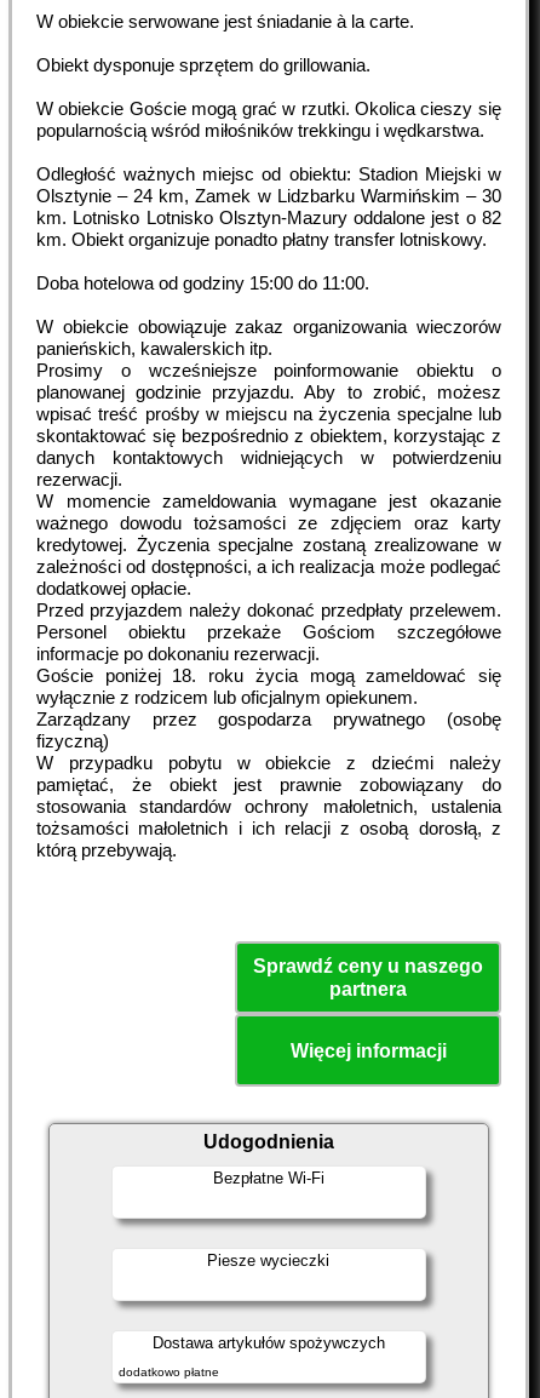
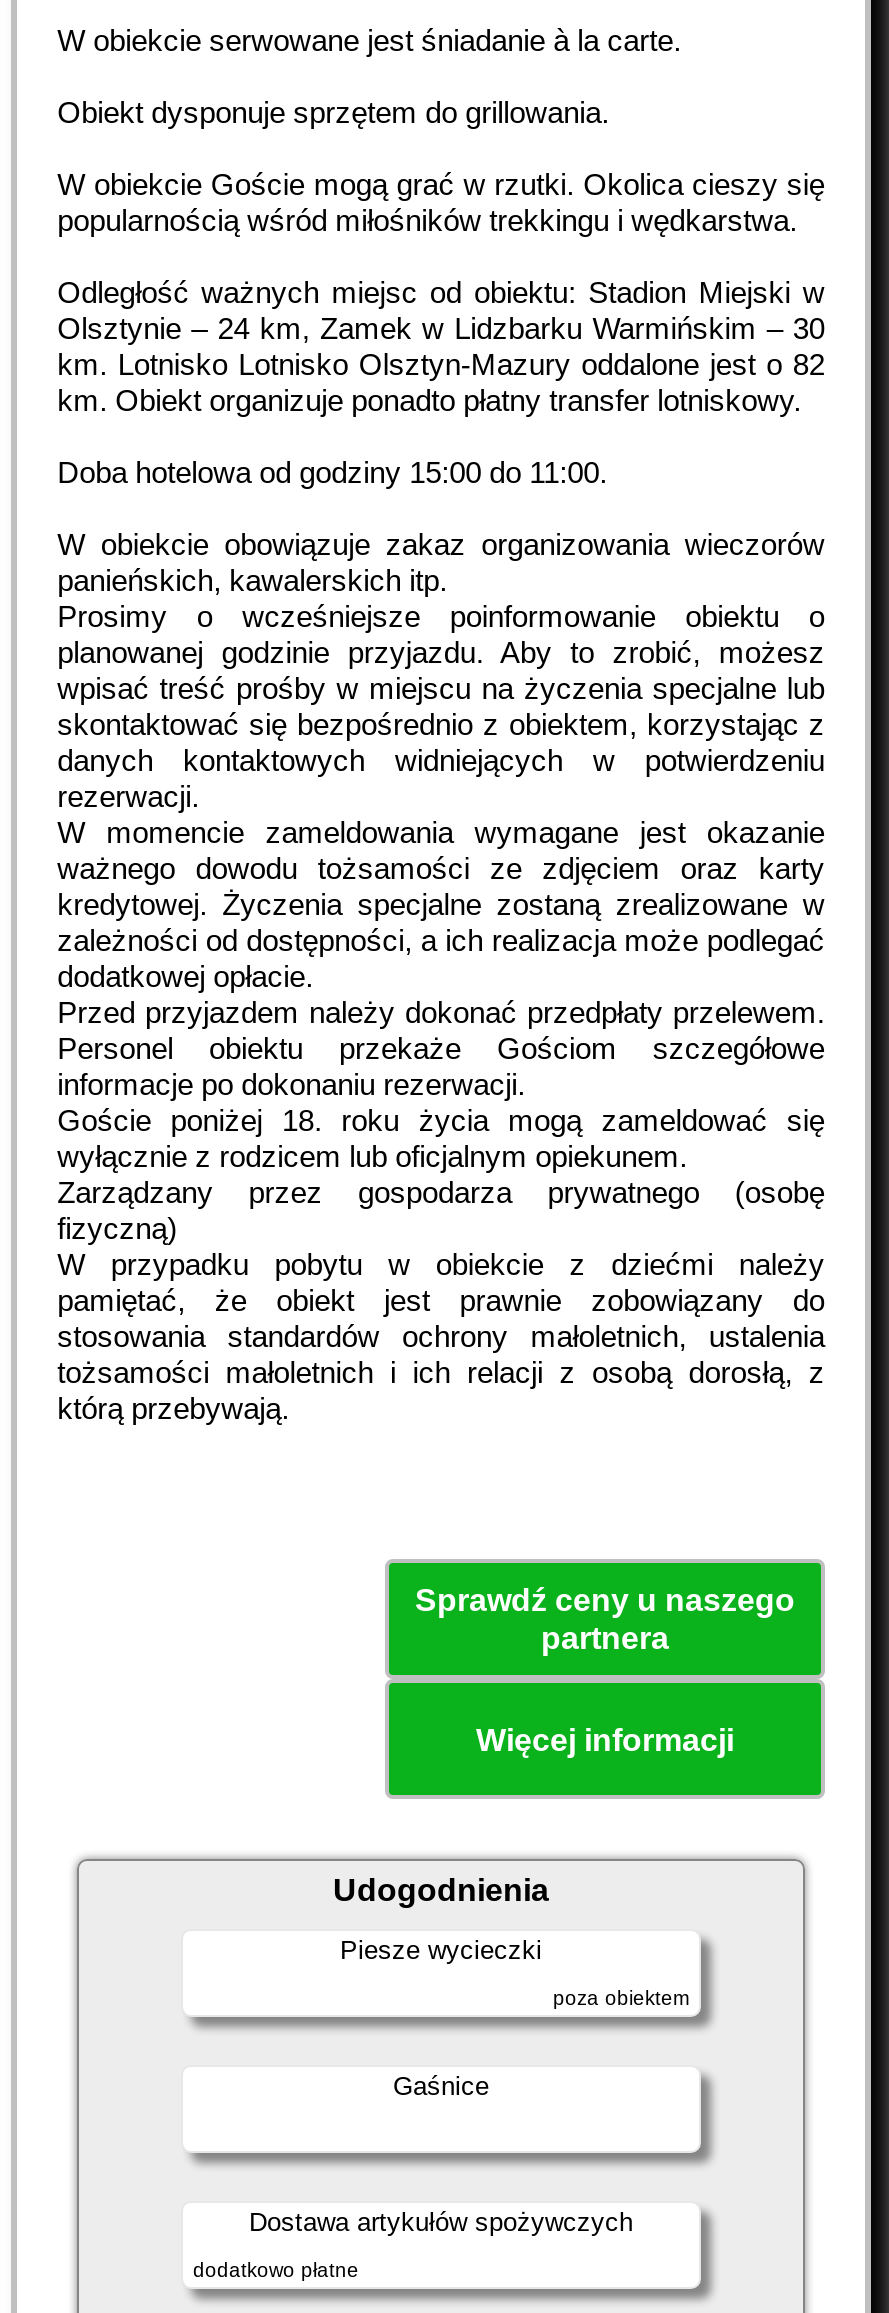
- Bezpłatne Wi-Fi

moved up: Piesze wycieczki

+ poza obiektem
+ Gaśnice
